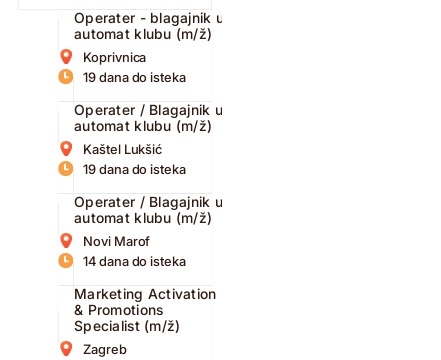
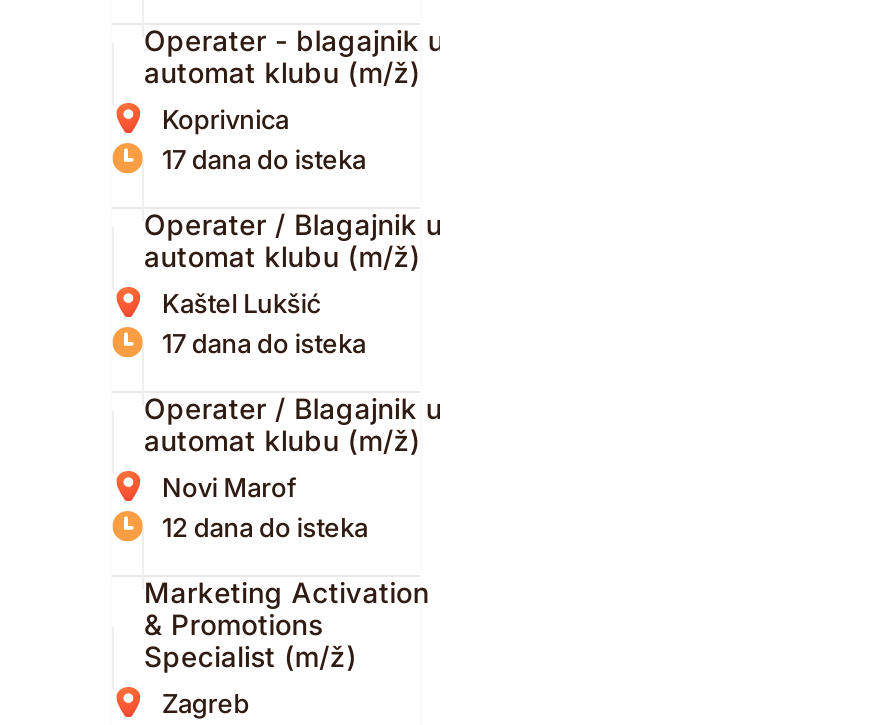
- 19 dana do isteka
+ 17 dana do isteka

- 19 dana do isteka
+ 17 dana do isteka

- 14 dana do isteka
+ 12 dana do isteka
